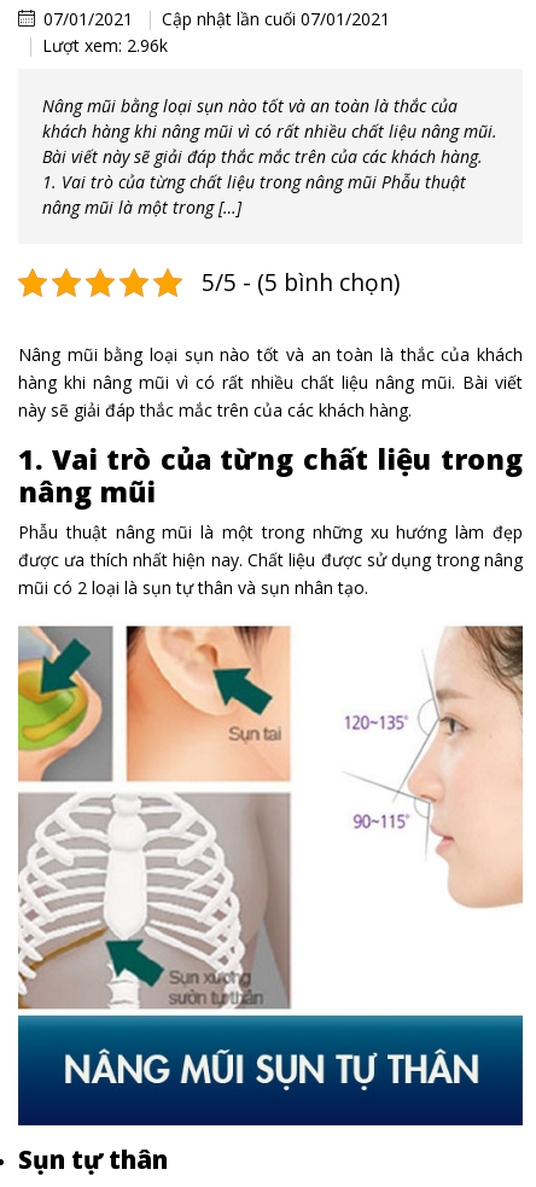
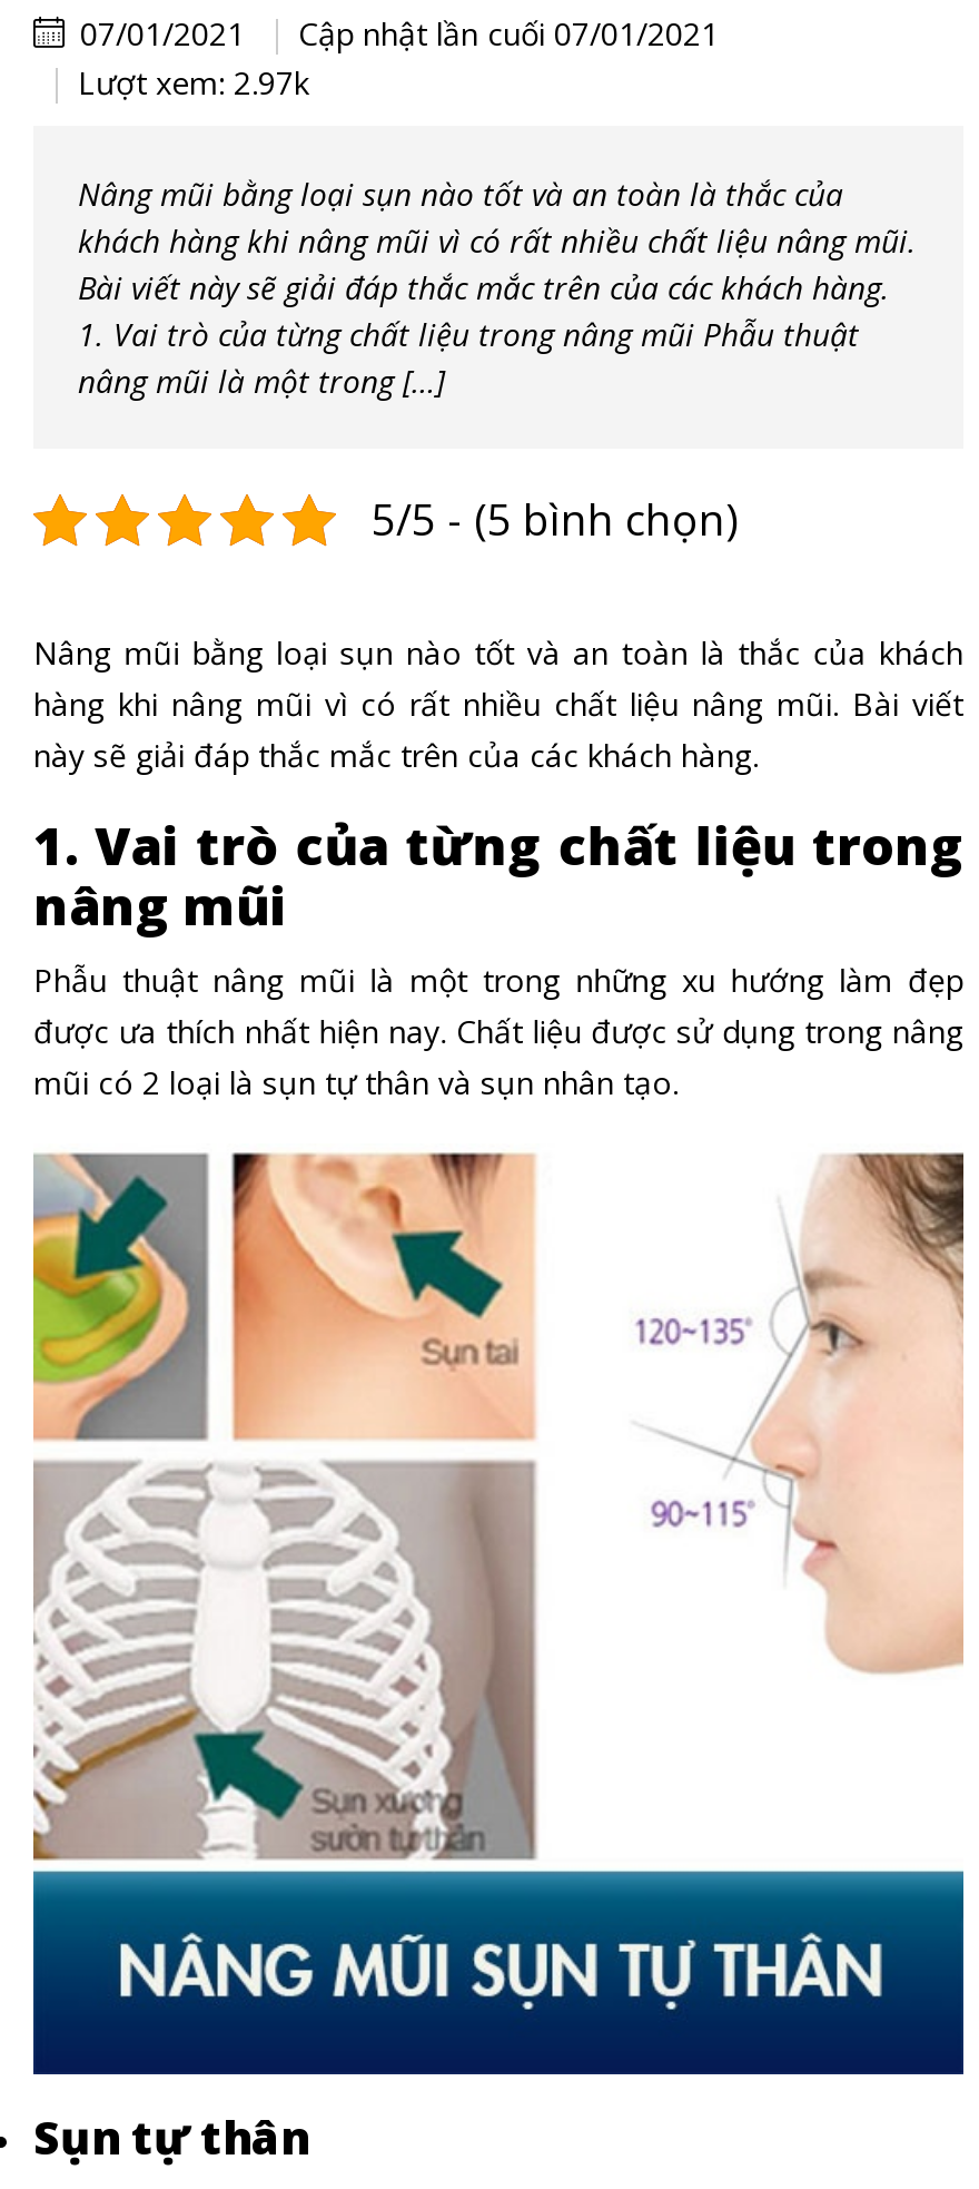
- Lượt xem: 2.96k
+ Lượt xem: 2.97k
